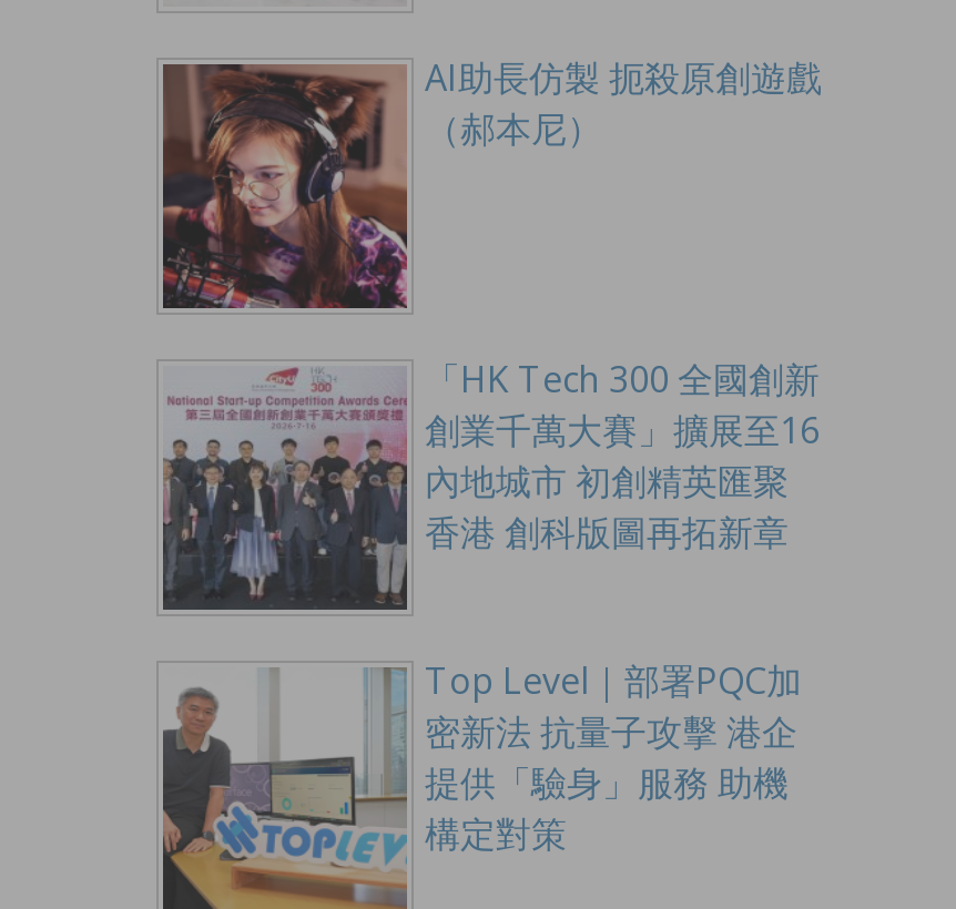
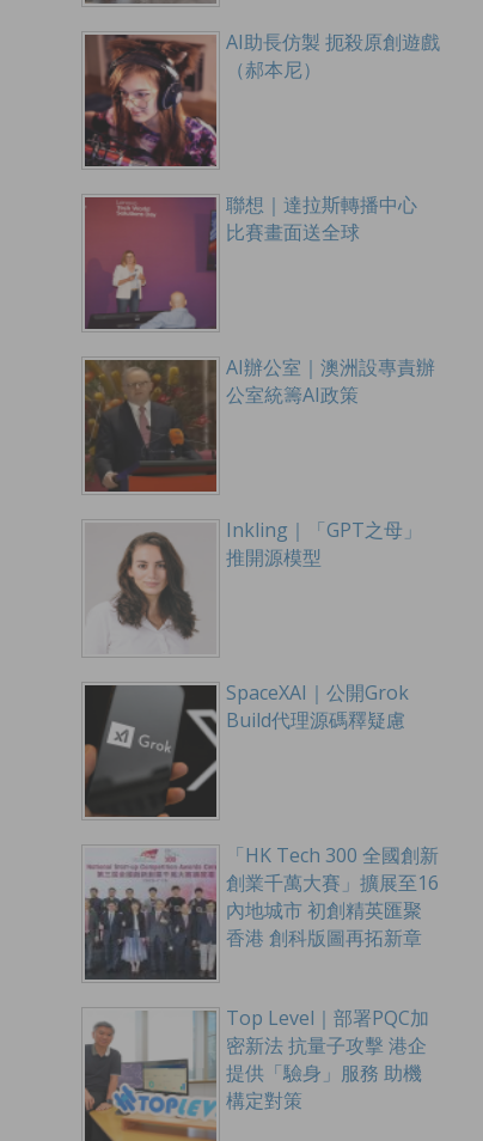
+ [image]
+ 聯想｜達拉斯轉播中心
+ 比賽畫面送全球

+ [image]
+ AI辦公室｜澳洲設專責辦
+ 公室統籌AI政策

+ [image]
+ SpaceXAI｜公開Grok
+ Build代理源碼釋疑慮

+ [image]
+ Inkling｜「GPT之母」
+ 推開源模型
